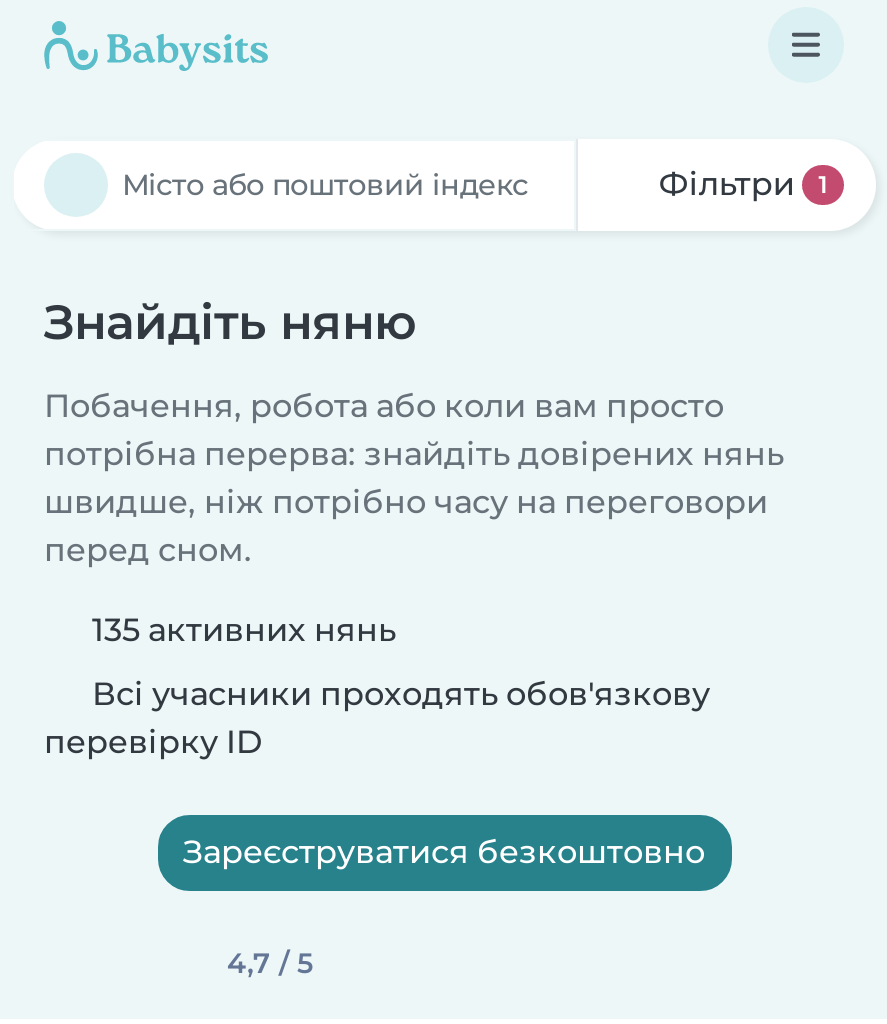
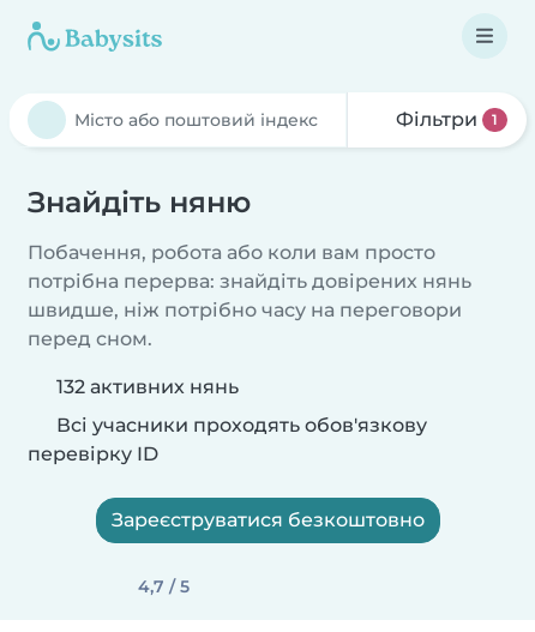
- 135 активних нянь
+ 132 активних нянь
